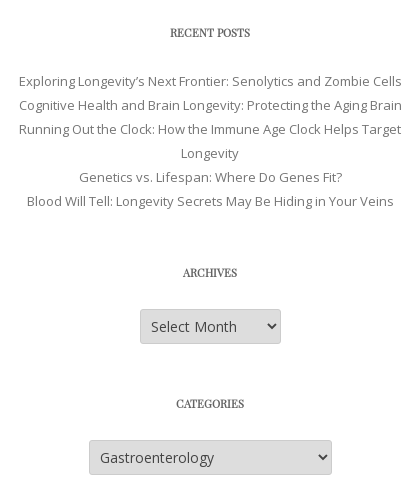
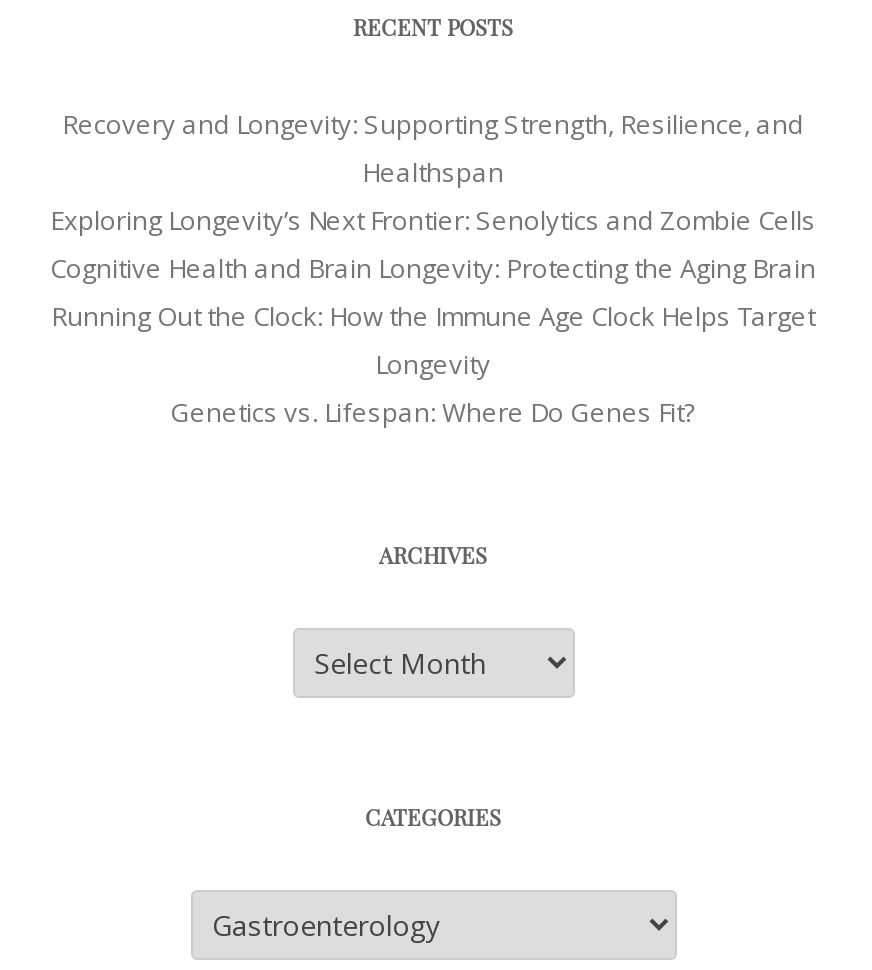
+ Recovery and Longevity: Supporting Strength, Resilience, and
+ Healthspan

moved down: Exploring Longevity’s Next Frontier: Senolytics and Zombie Cells | Cognitive Health and Brain Longevity: Protecting the Aging Brain | Running Out the Clock: How the Immune Age Clock Helps Target | Longevity | Genetics vs. Lifespan: Where Do Genes Fit?

- Blood Will Tell: Longevity Secrets May Be Hiding in Your Veins
